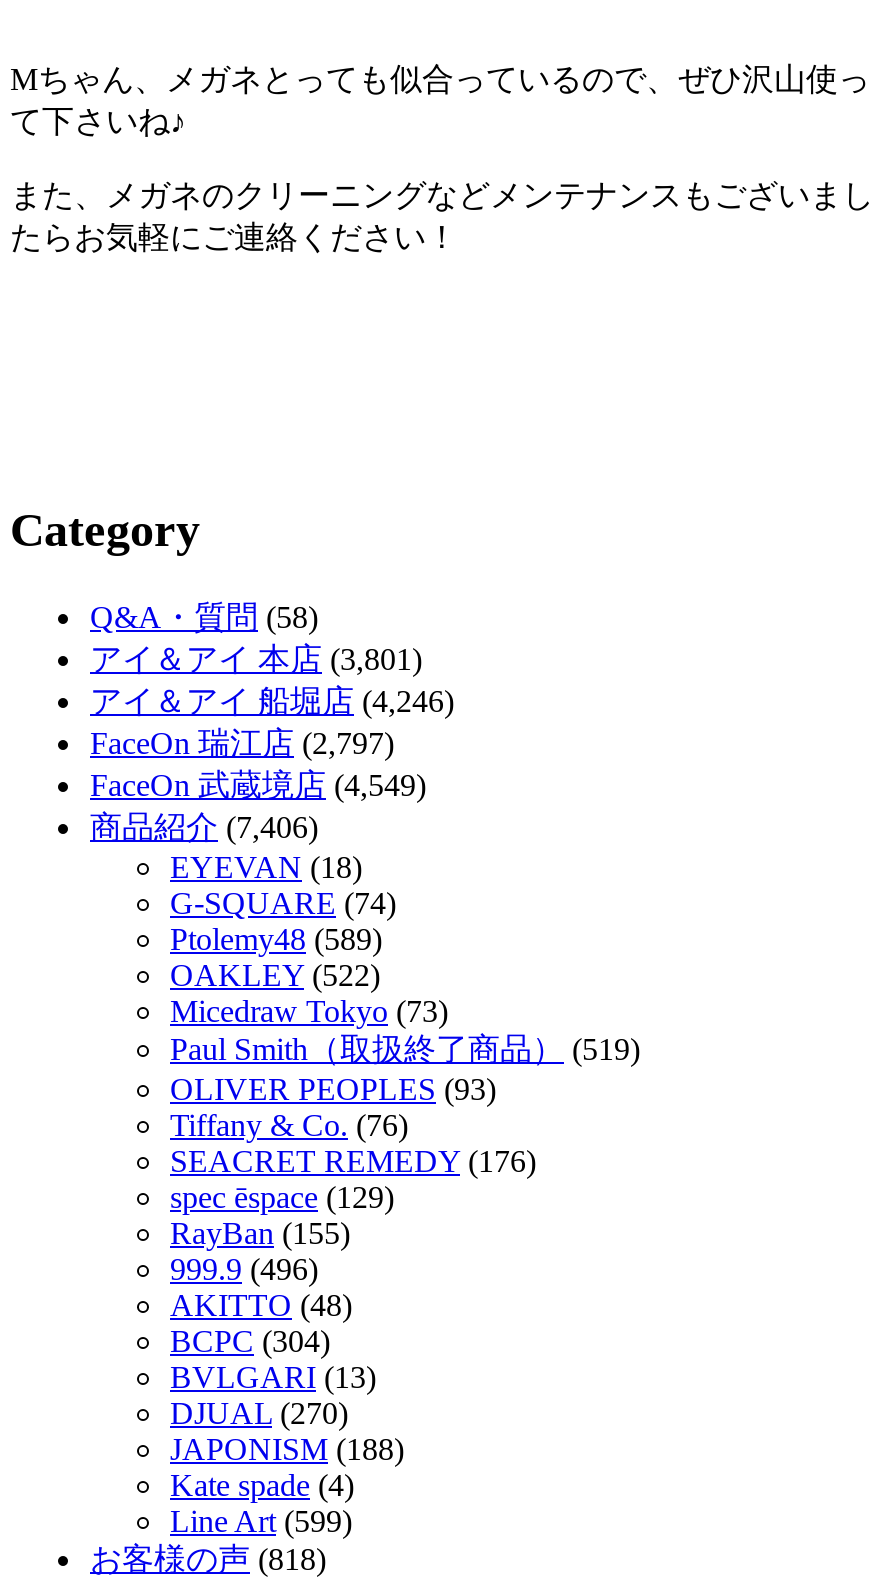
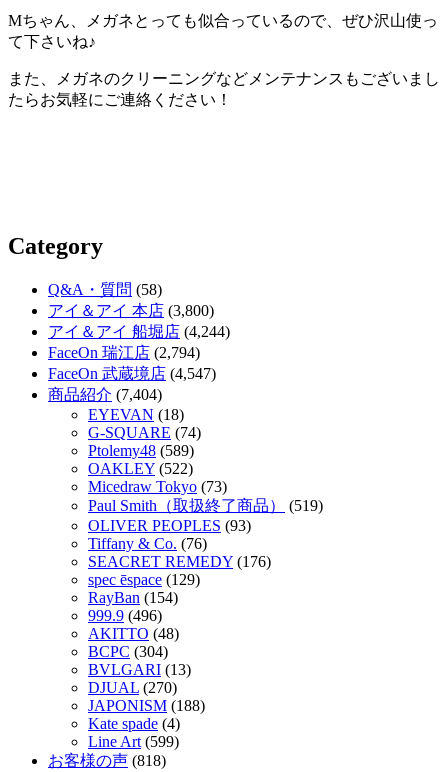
- アイ＆アイ 本店(3,801)
+ アイ＆アイ 本店(3,800)

- アイ＆アイ 船堀店(4,246)
+ アイ＆アイ 船堀店(4,244)

- FaceOn 瑞江店(2,797)
+ FaceOn 瑞江店(2,794)

- FaceOn 武蔵境店(4,549)
+ FaceOn 武蔵境店(4,547)

- 商品紹介(7,406)
+ 商品紹介(7,404)

- RayBan (155)
+ RayBan (154)
